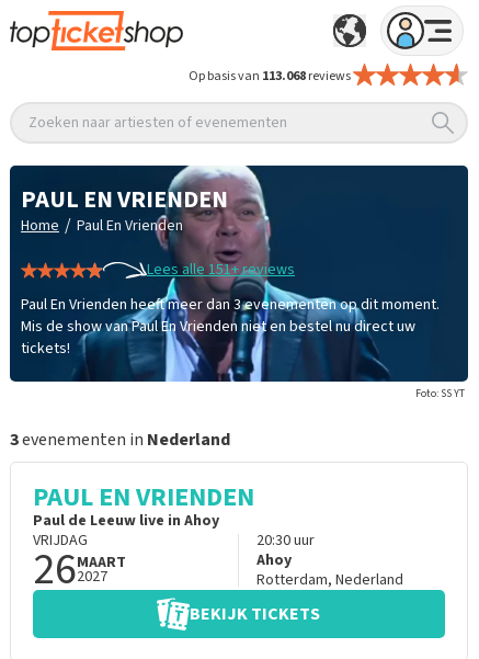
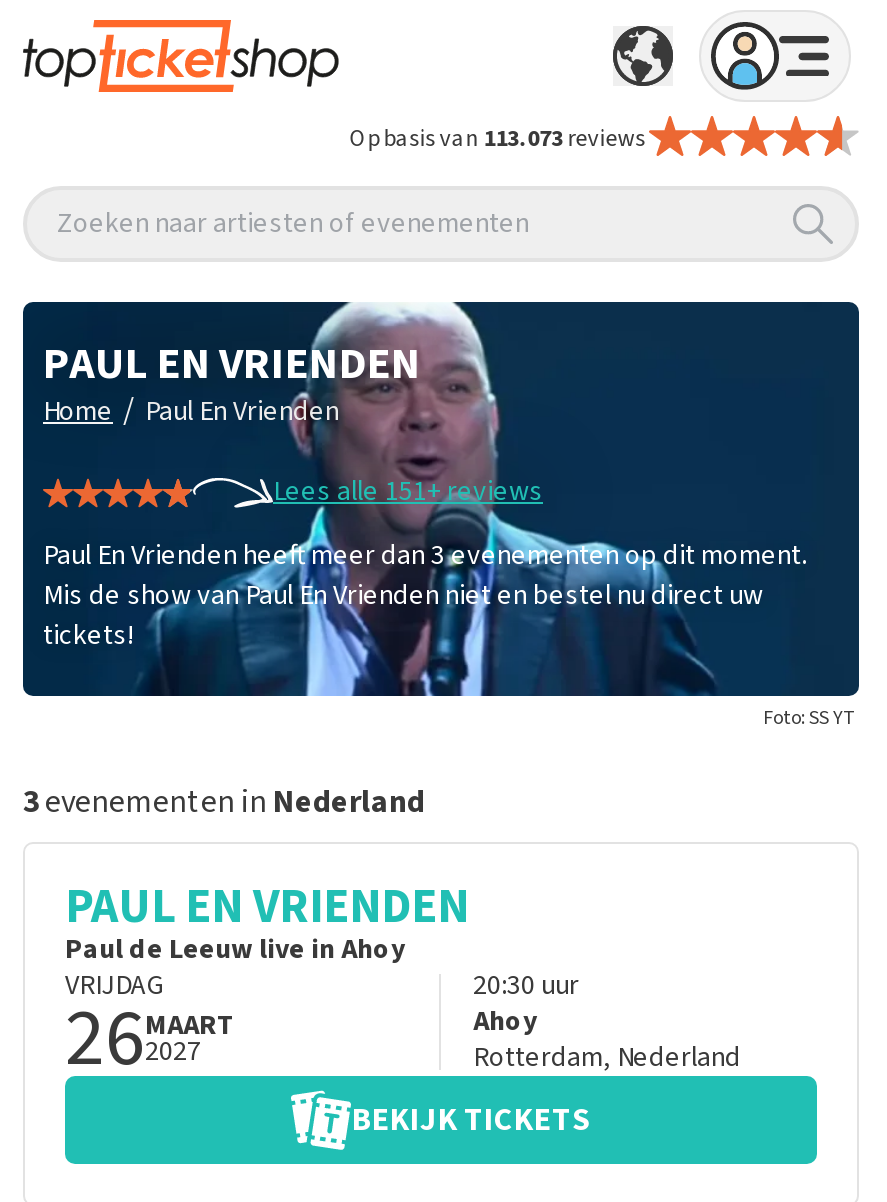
- Op basis van 113.068 reviews
+ Op basis van 113.073 reviews
